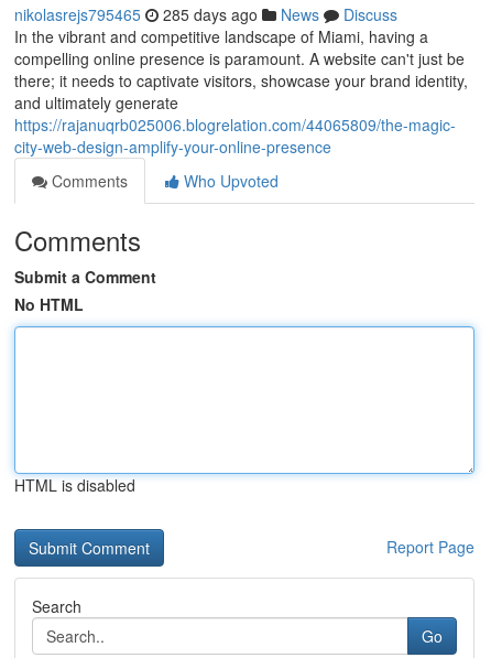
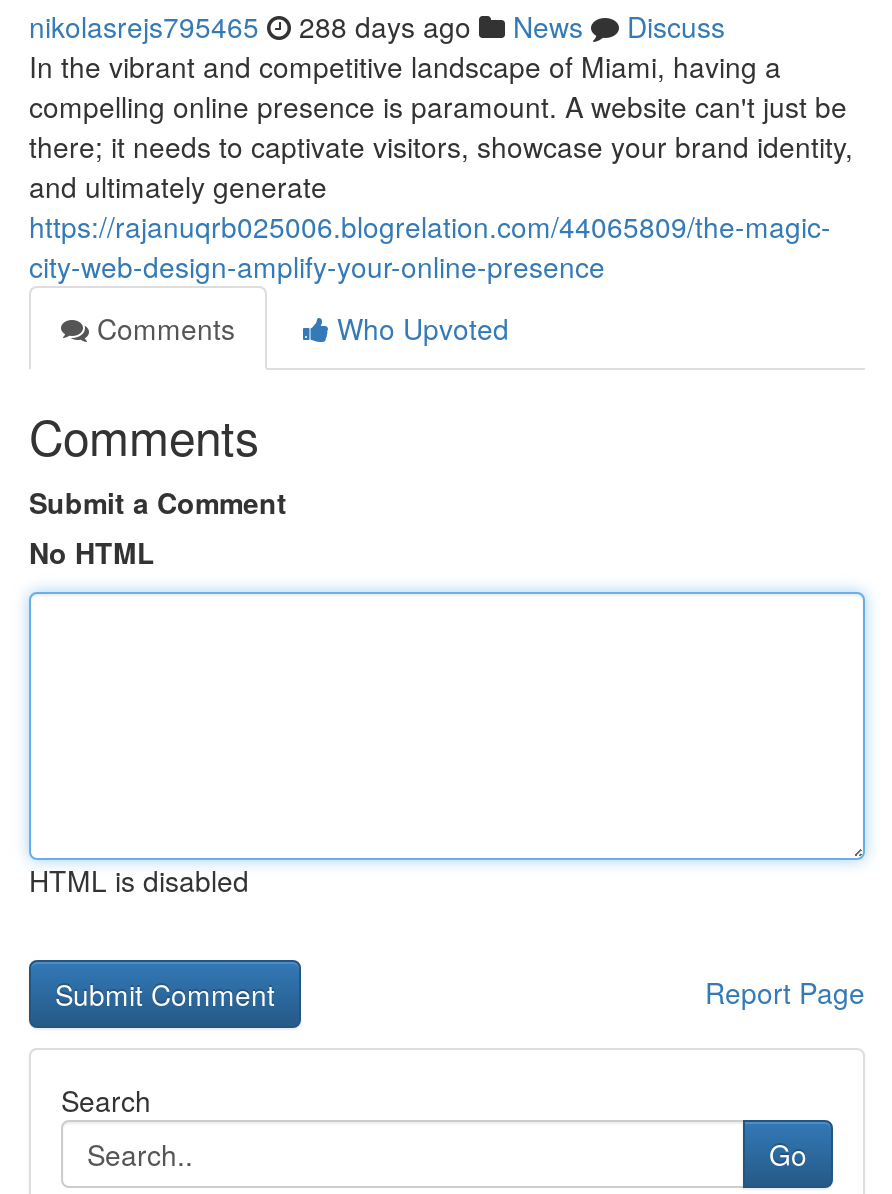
- nikolasrejs795465 285 days ago News Discuss
+ nikolasrejs795465 288 days ago News Discuss
